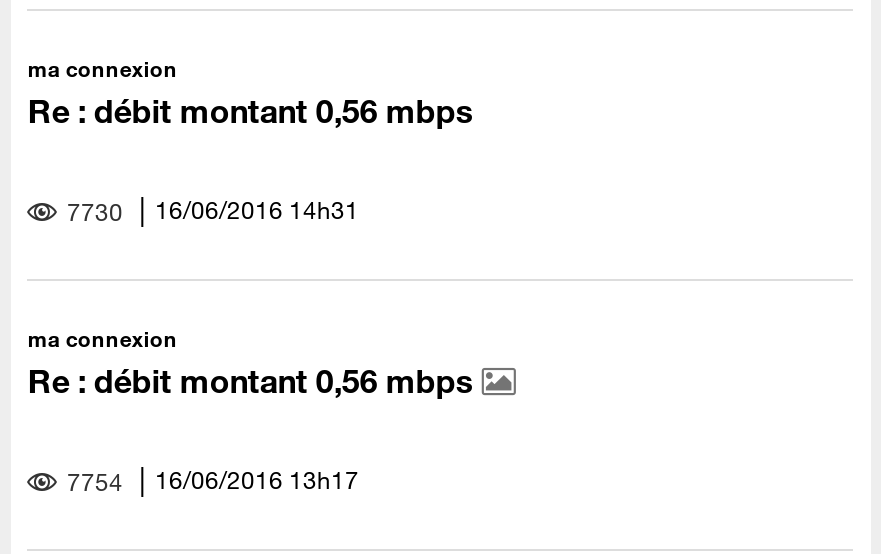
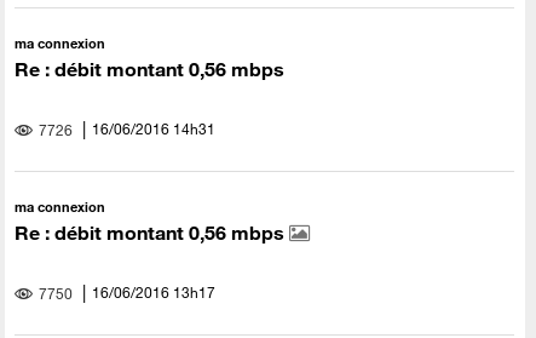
- 7730 16/06/2016 14h31
+ 7726 16/06/2016 14h31

- 7754 16/06/2016 13h17
+ 7750 16/06/2016 13h17
